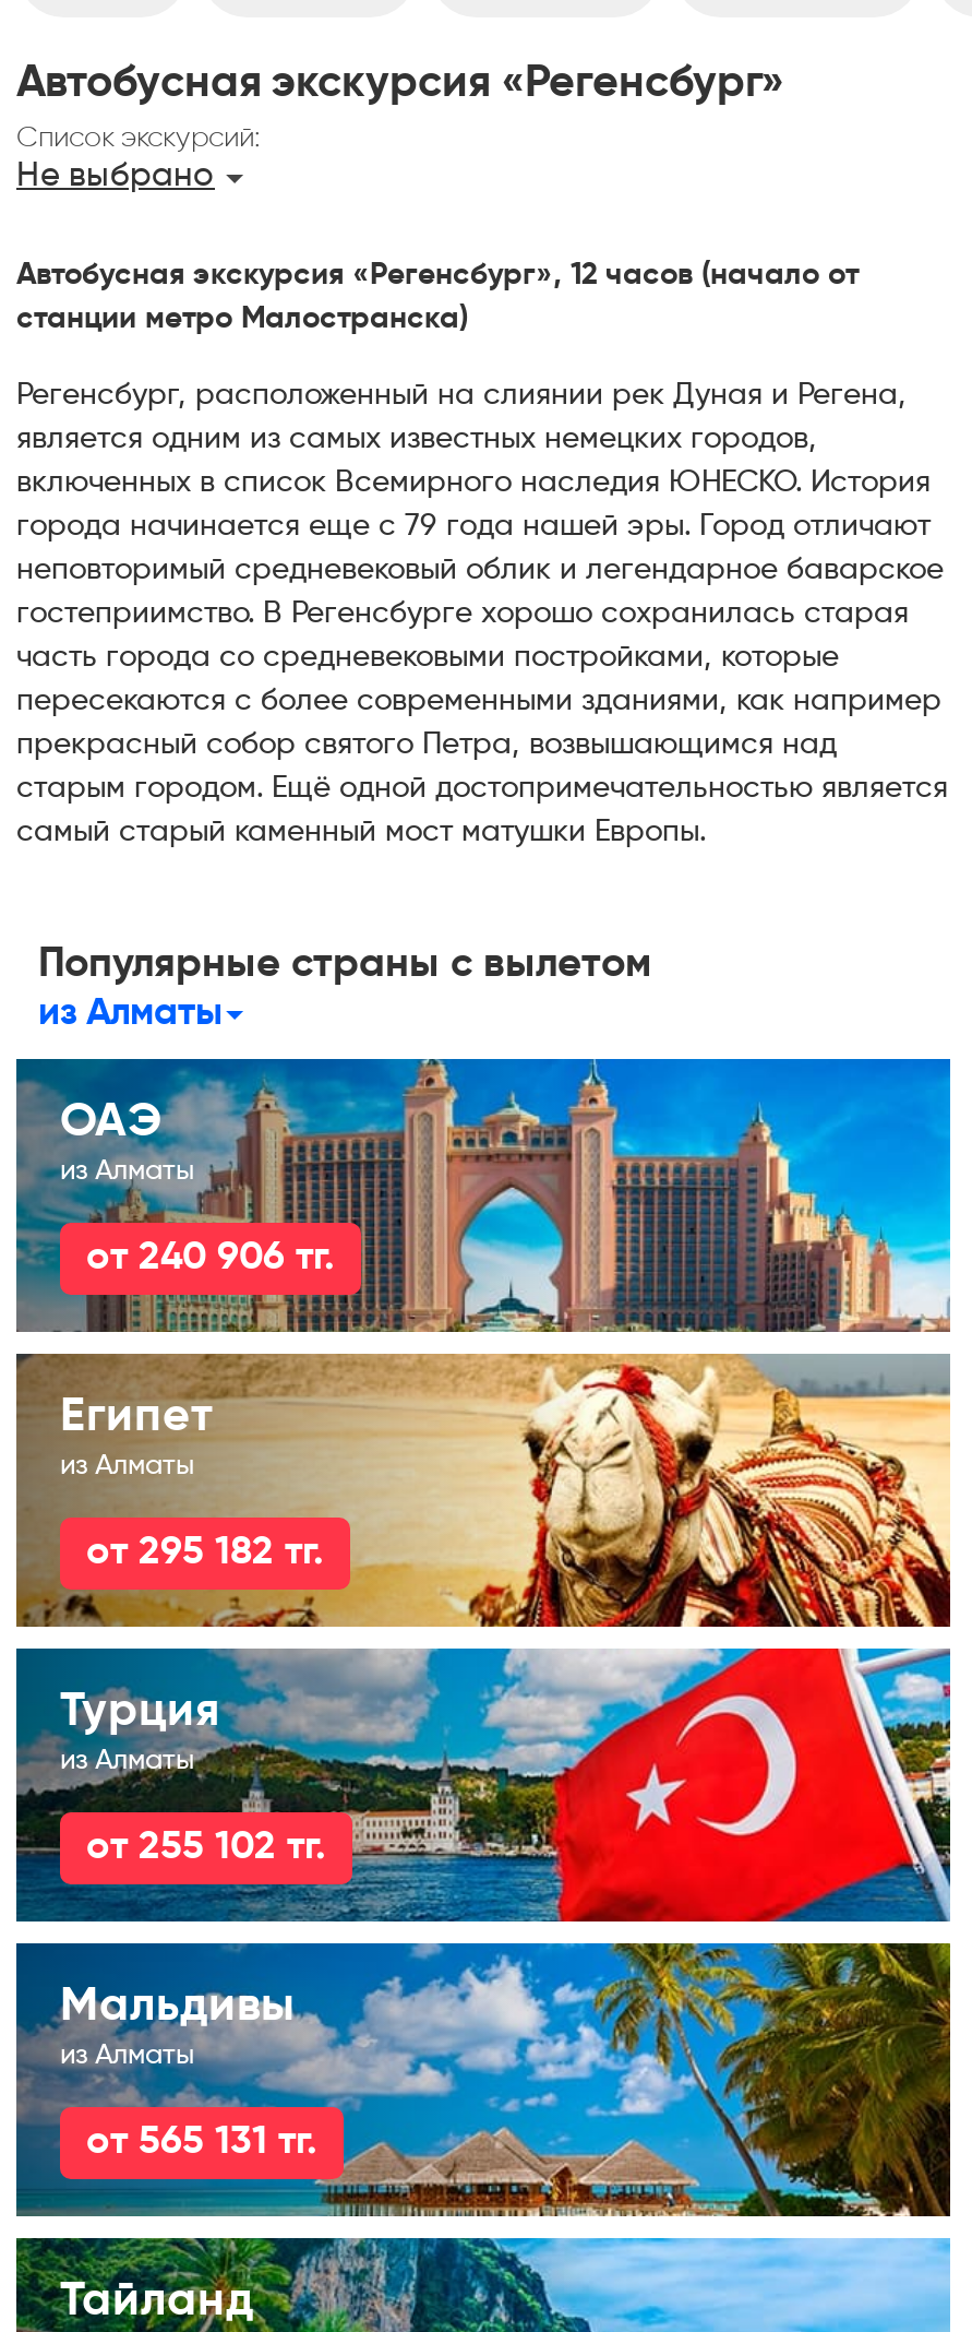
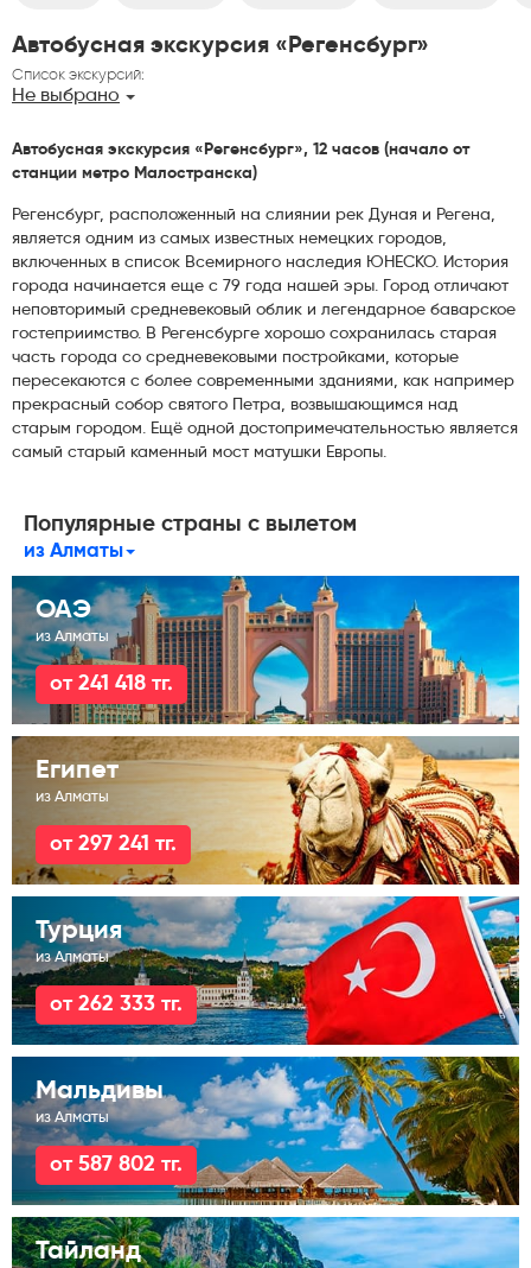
- от 240 906 тг.
+ от 241 418 тг.

- от 295 182 тг.
+ от 297 241 тг.

- от 255 102 тг.
+ от 262 333 тг.

- от 565 131 тг.
+ от 587 802 тг.
